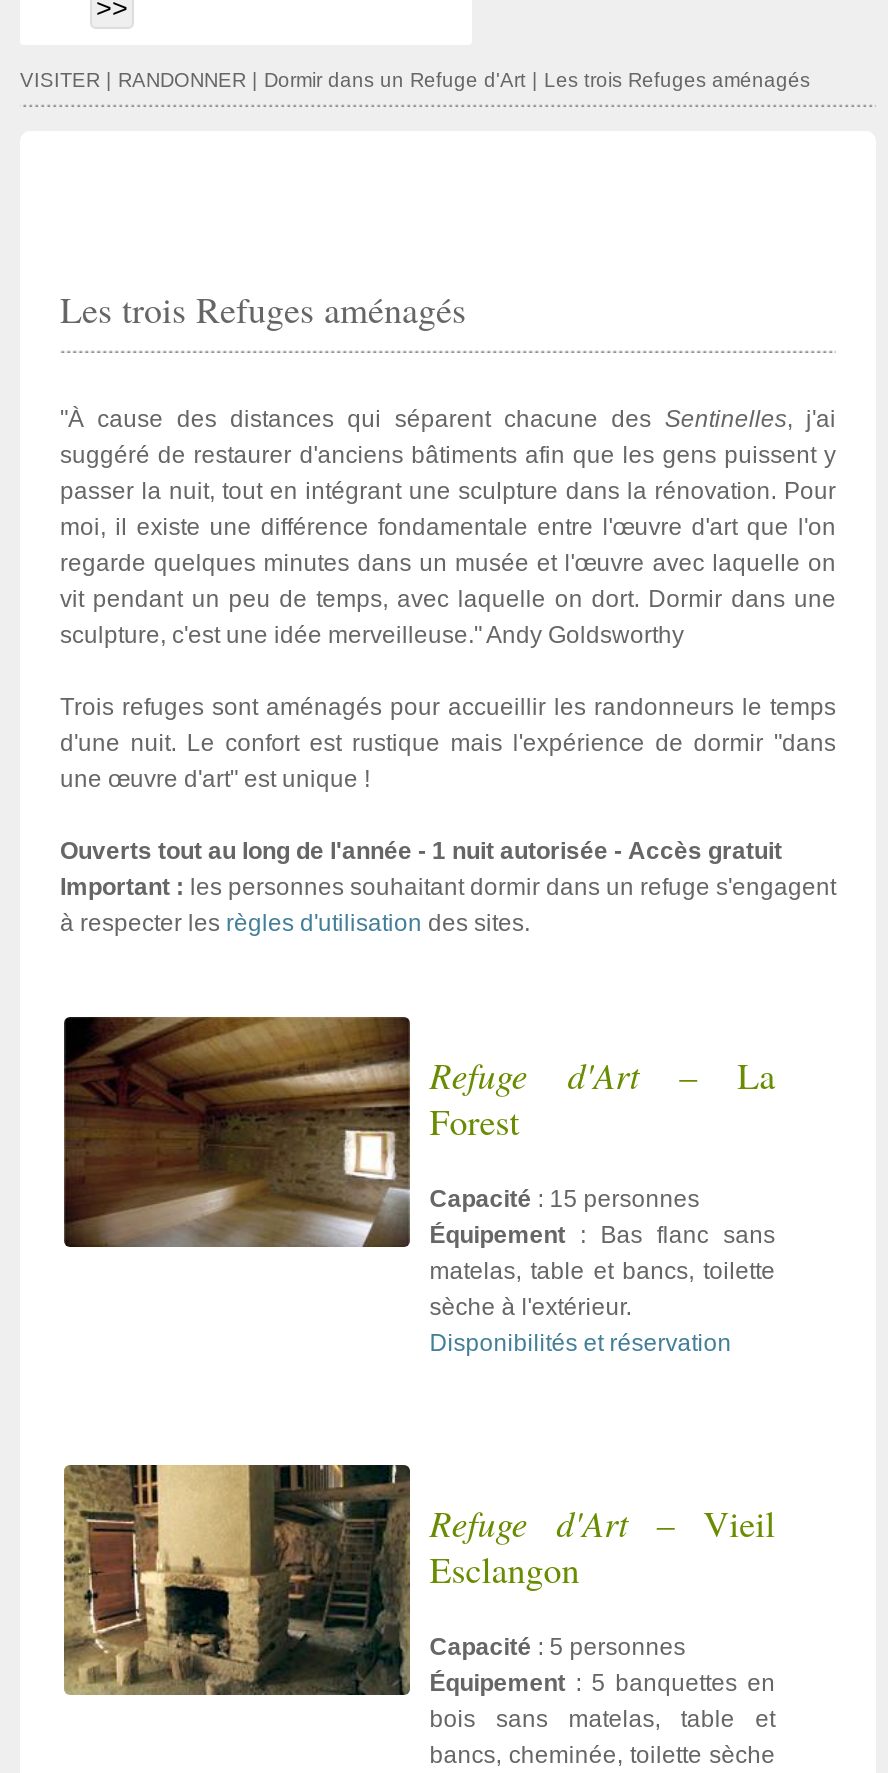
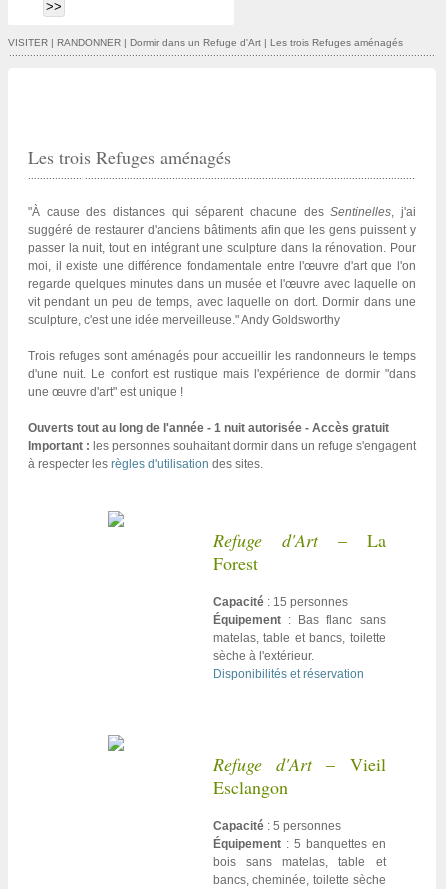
- [image]

- [image]
